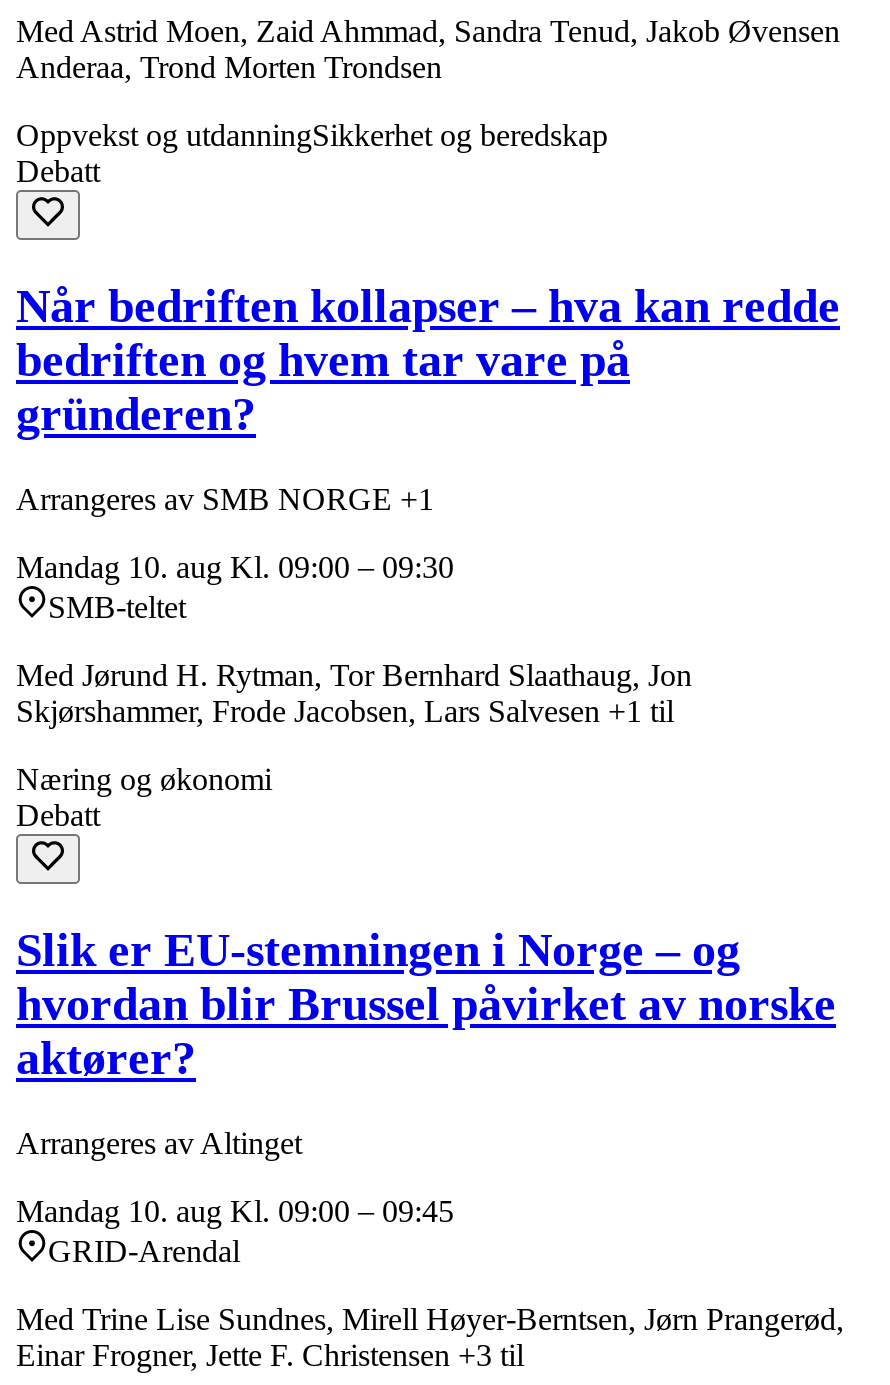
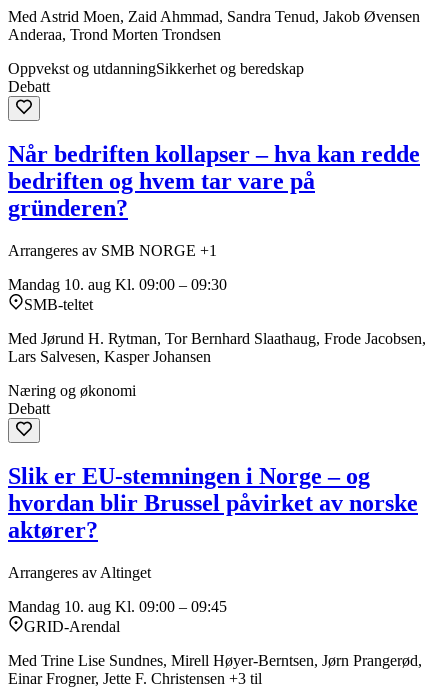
- Med Jørund H. Rytman, Tor Bernhard Slaathaug, Jon
- Skjørshammer, Frode Jacobsen, Lars Salvesen +1 til
+ Med Jørund H. Rytman, Tor Bernhard Slaathaug, Frode Jacobsen,
+ Lars Salvesen, Kasper Johansen
